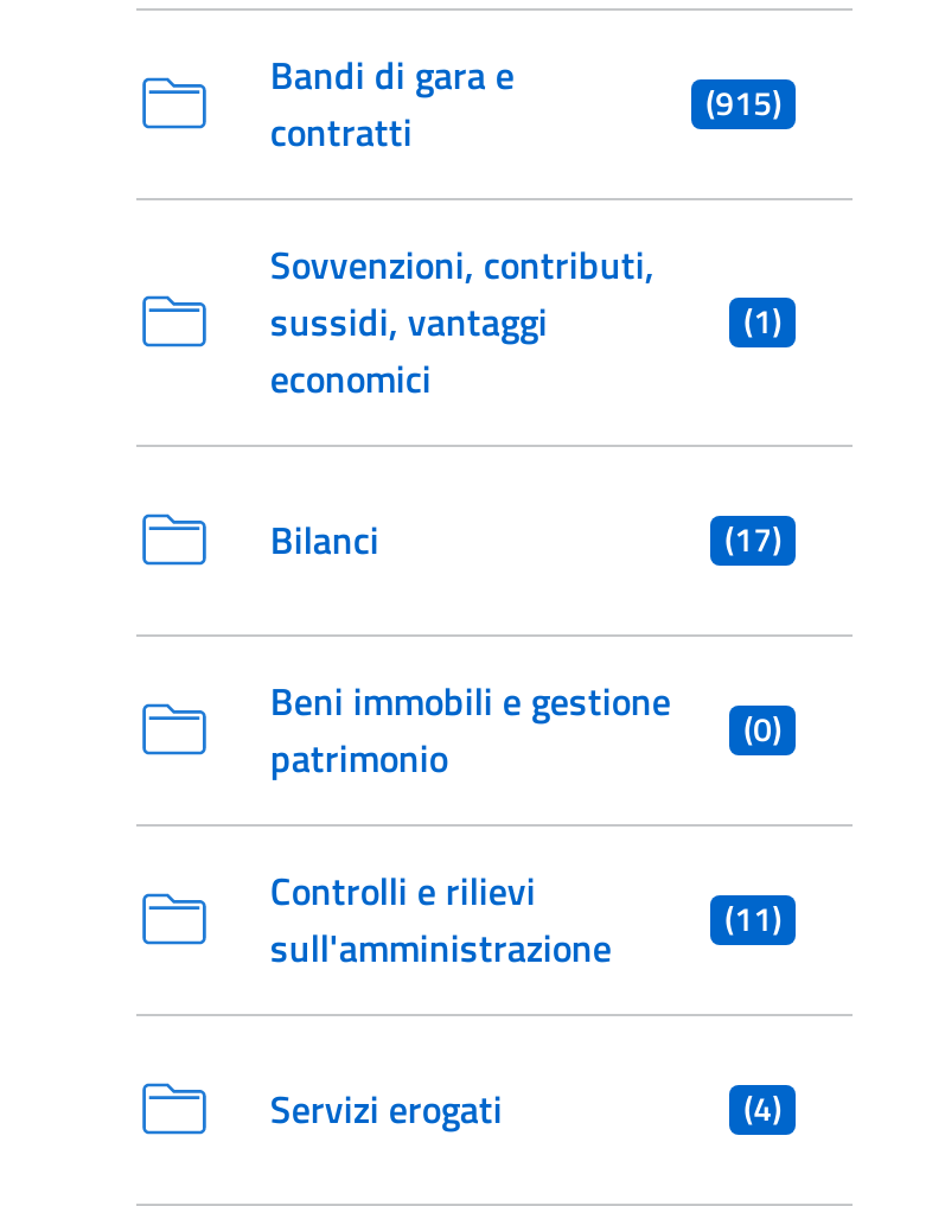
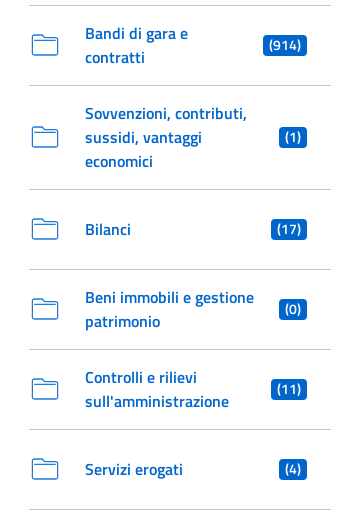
- (915)
+ (914)
